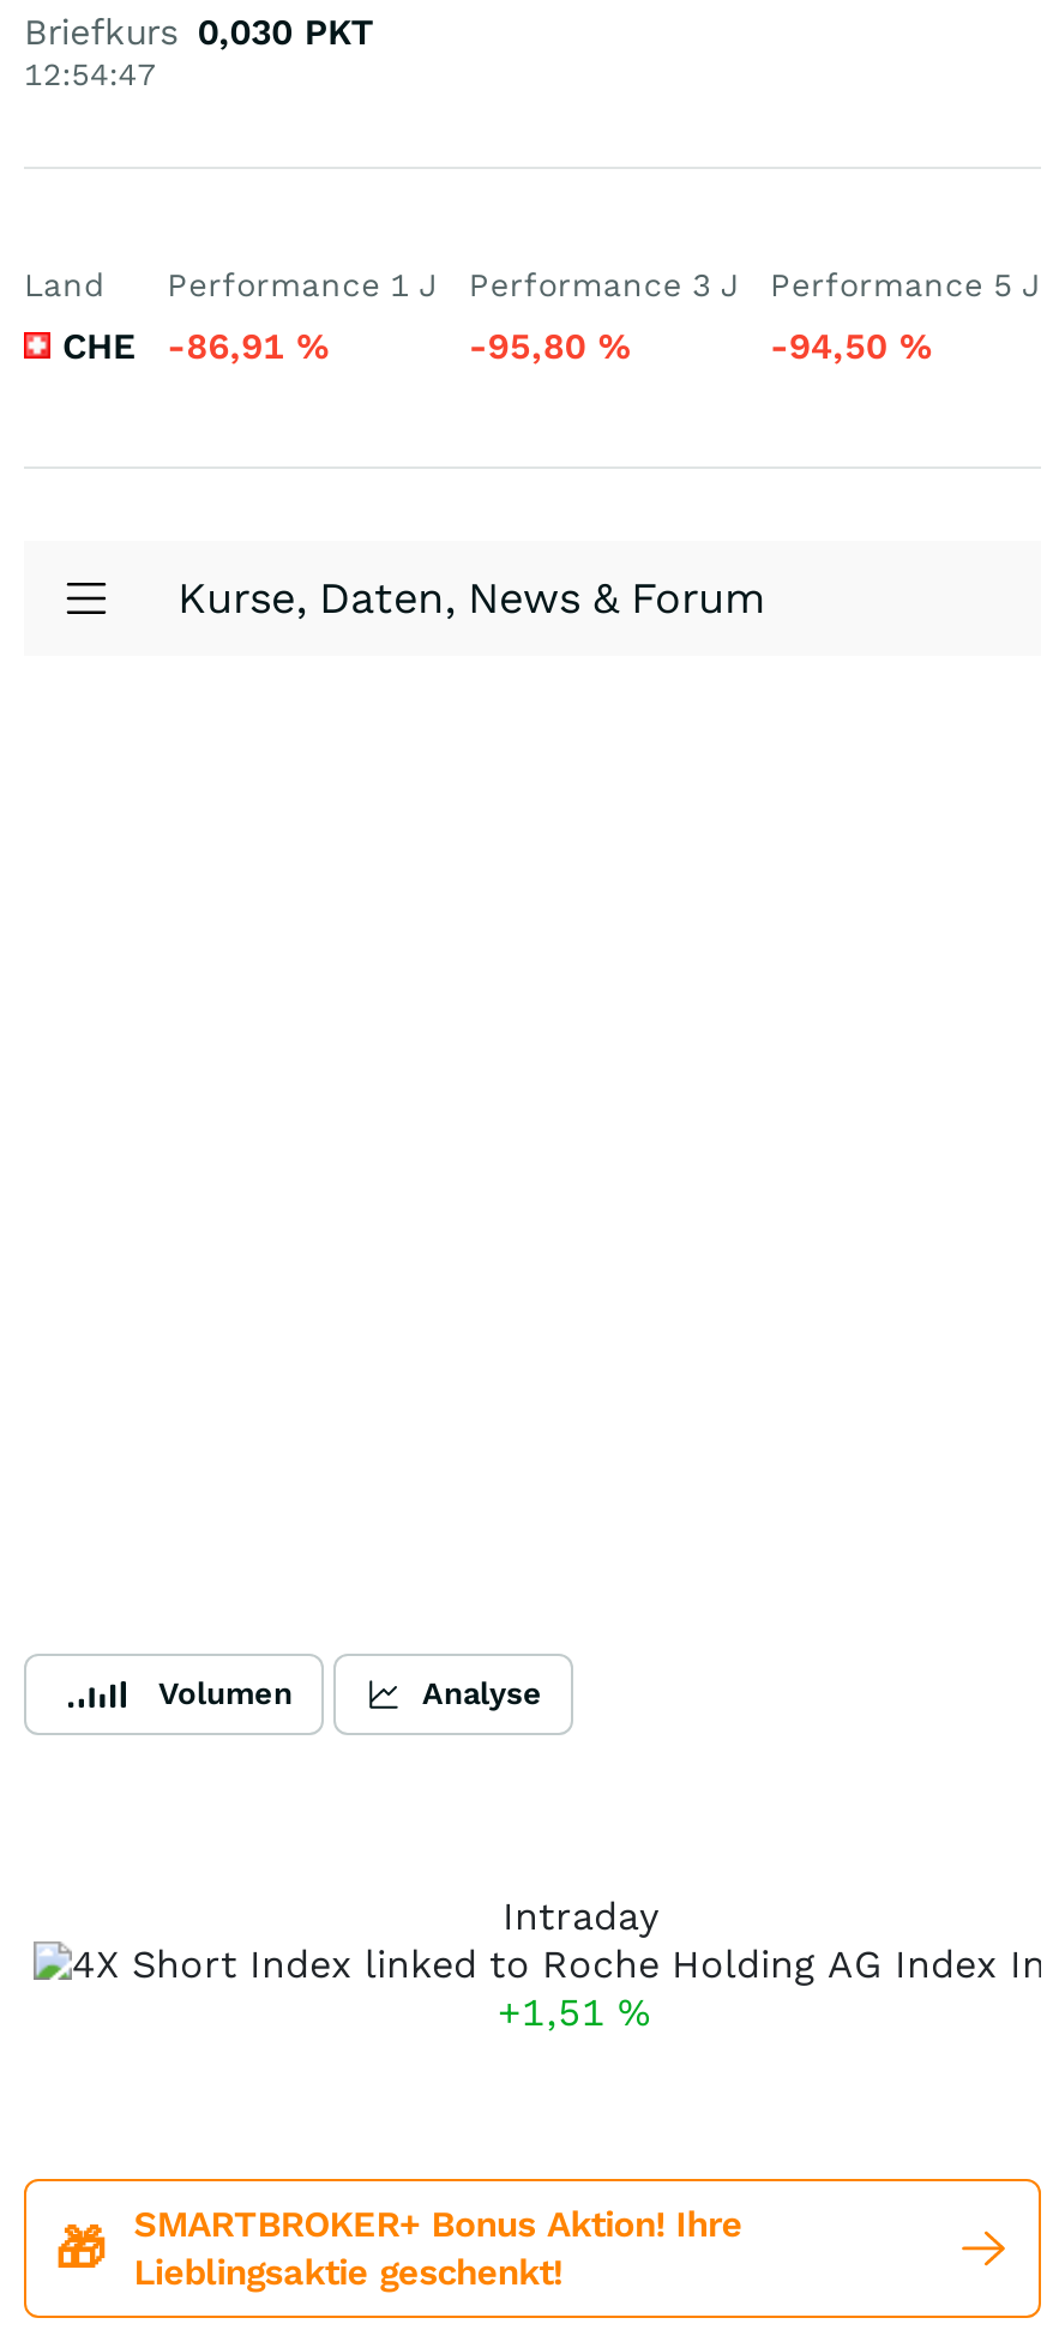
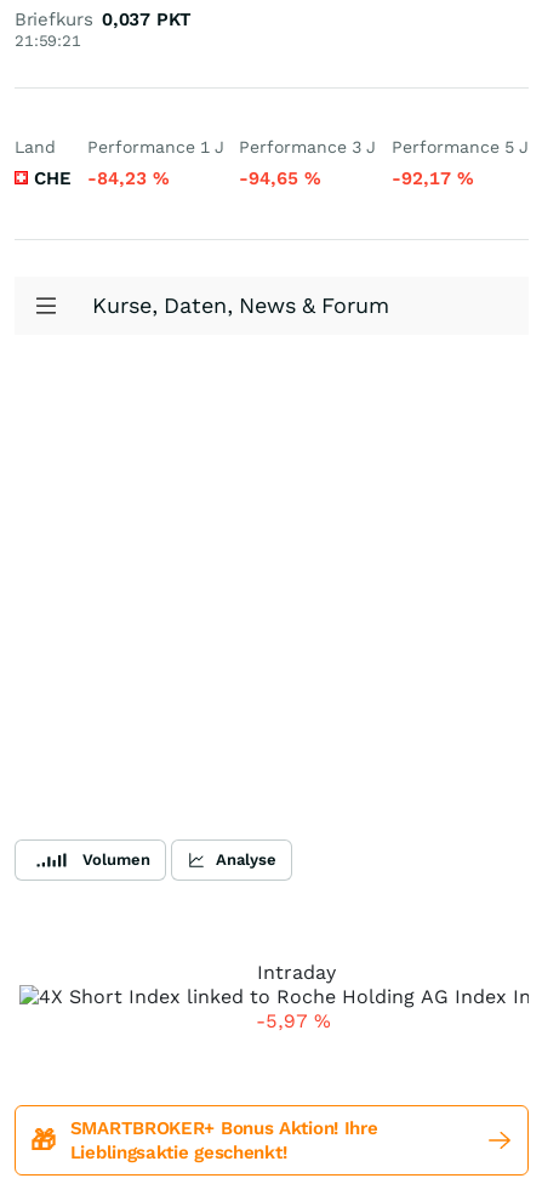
- Briefkurs 0,030 PKT
+ Briefkurs 0,037 PKT

- 12:54:47
+ 21:59:21

- CHE -86,91%
+ CHE -84,23%

- -95,80%
+ -94,65%

- -94,50%
+ -92,17%

- +1,51%
+ -5,97%
